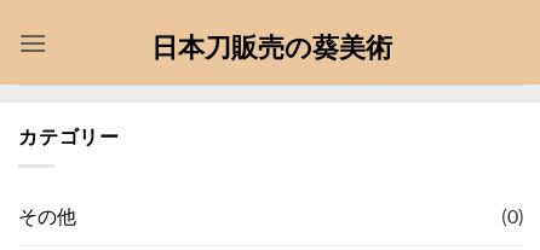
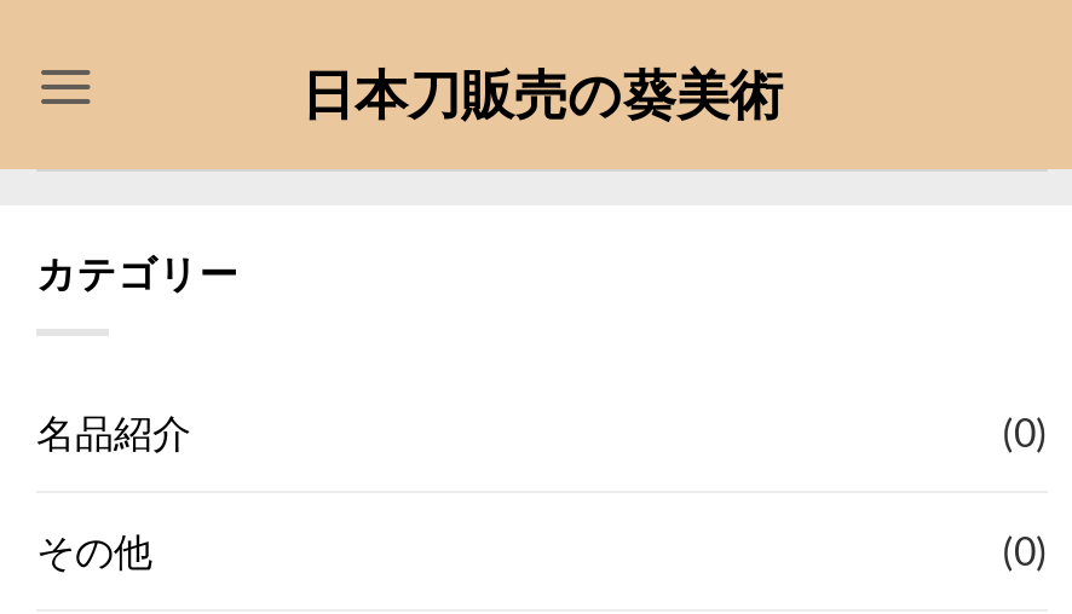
+ 名品紹介
+ (0)
